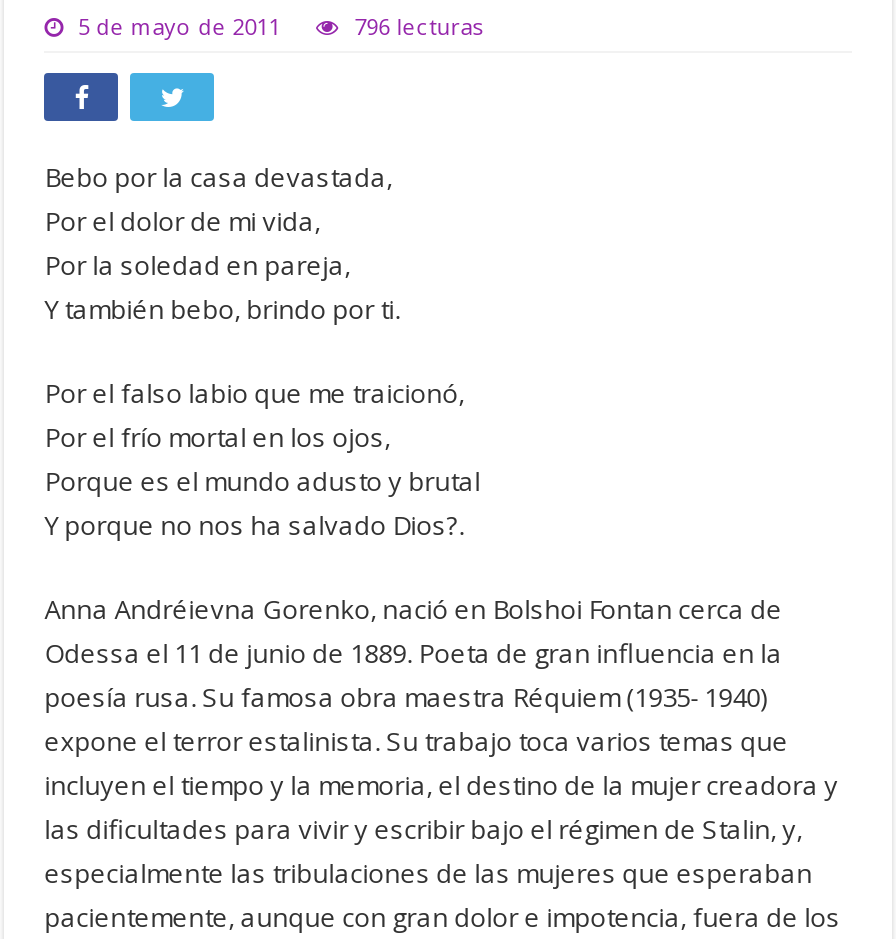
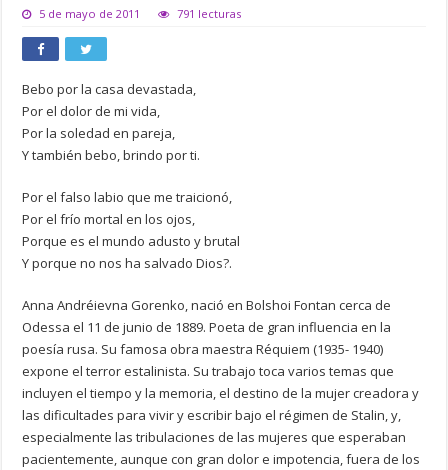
- 796 lecturas
+ 791 lecturas
